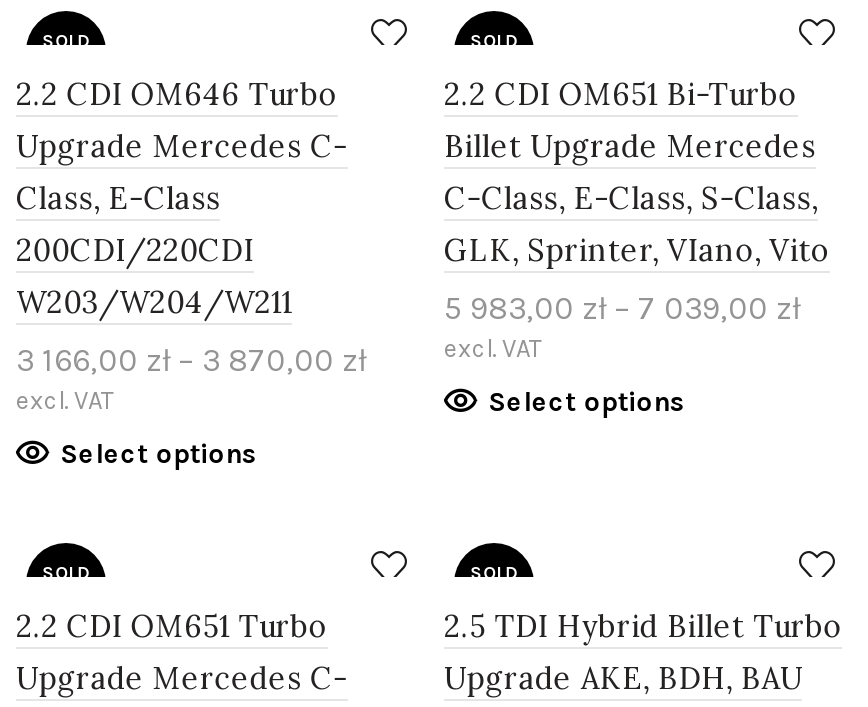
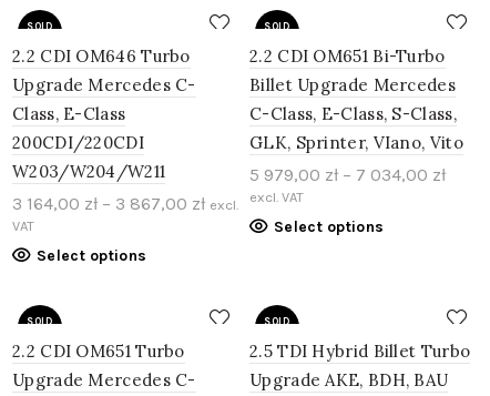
- 5 983,00 zł – 7 039,00 zł
+ 5 979,00 zł – 7 034,00 zł

- 3 166,00 zł – 3 870,00 zł
- excl. VAT
+ 3 164,00 zł – 3 867,00 zł excl.
+ VAT
